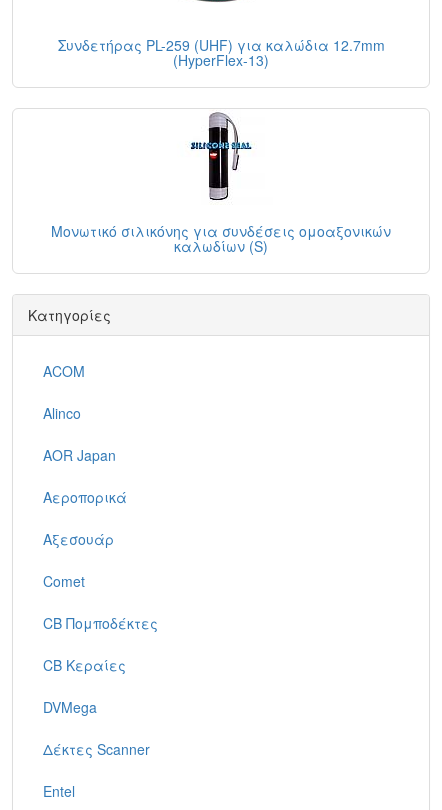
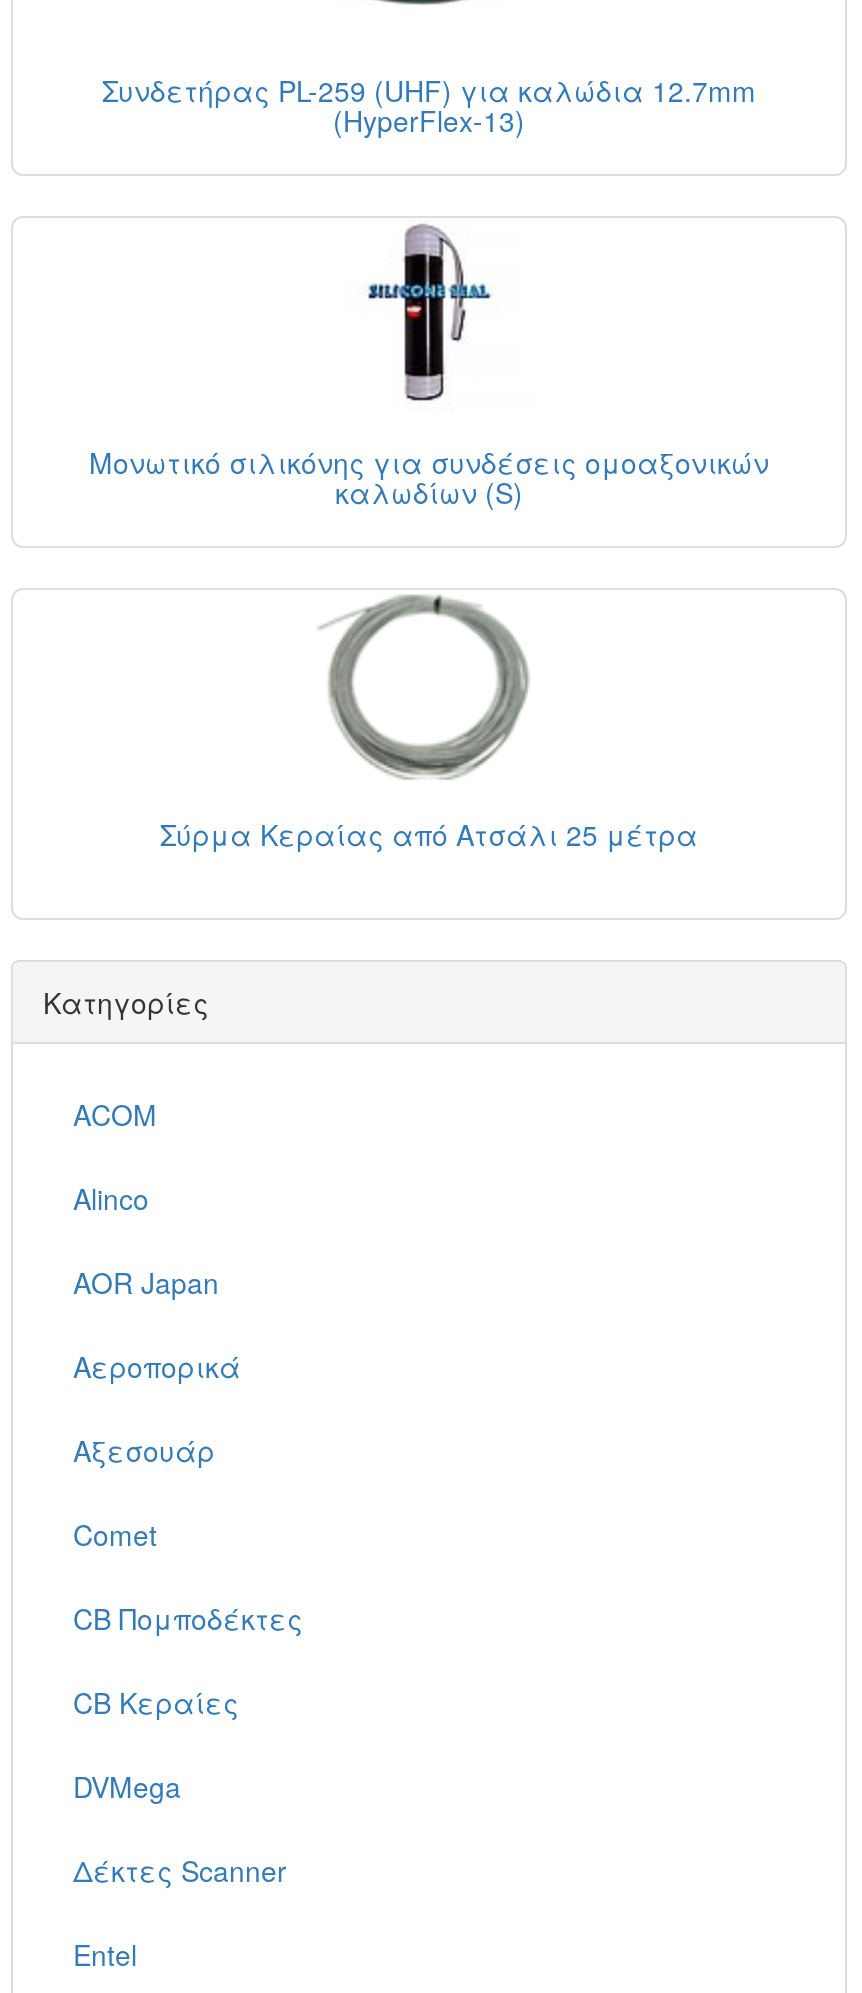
+ [image]
+ Σύρμα Κεραίας από Ατσάλι 25 μέτρα
